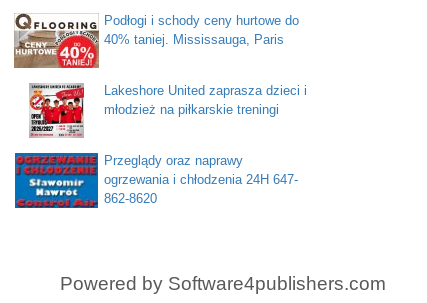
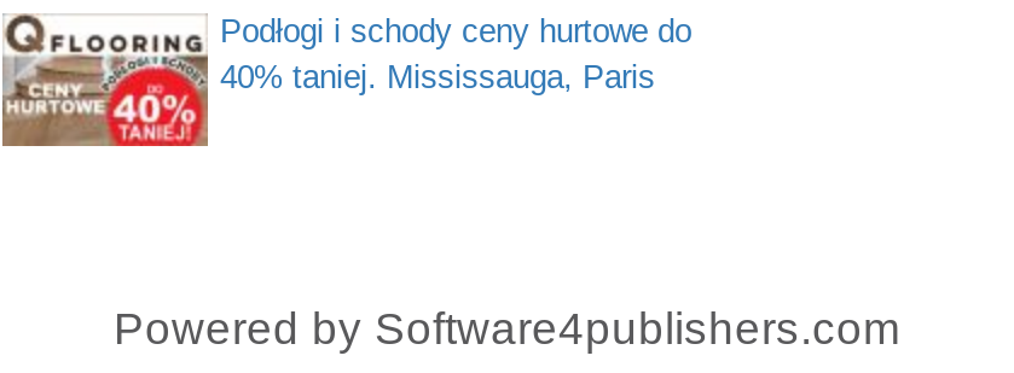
- [image]
- Lakeshore United zaprasza dzieci i
- młodzież na piłkarskie treningi
- Przeglądy oraz naprawy
- ogrzewania i chłodzenia 24H 647-
- 862-8620

- [image]
